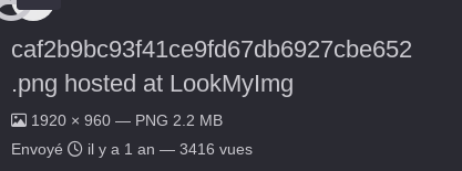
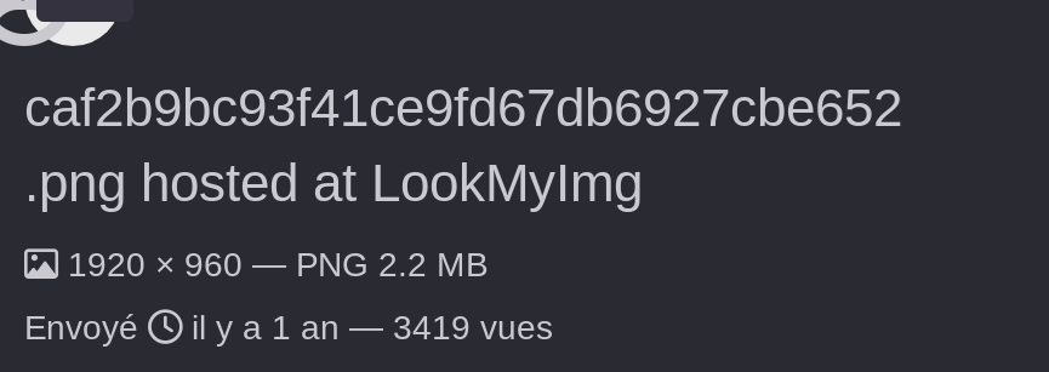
- Envoyé il y a 1 an — 3416 vues
+ Envoyé il y a 1 an — 3419 vues
